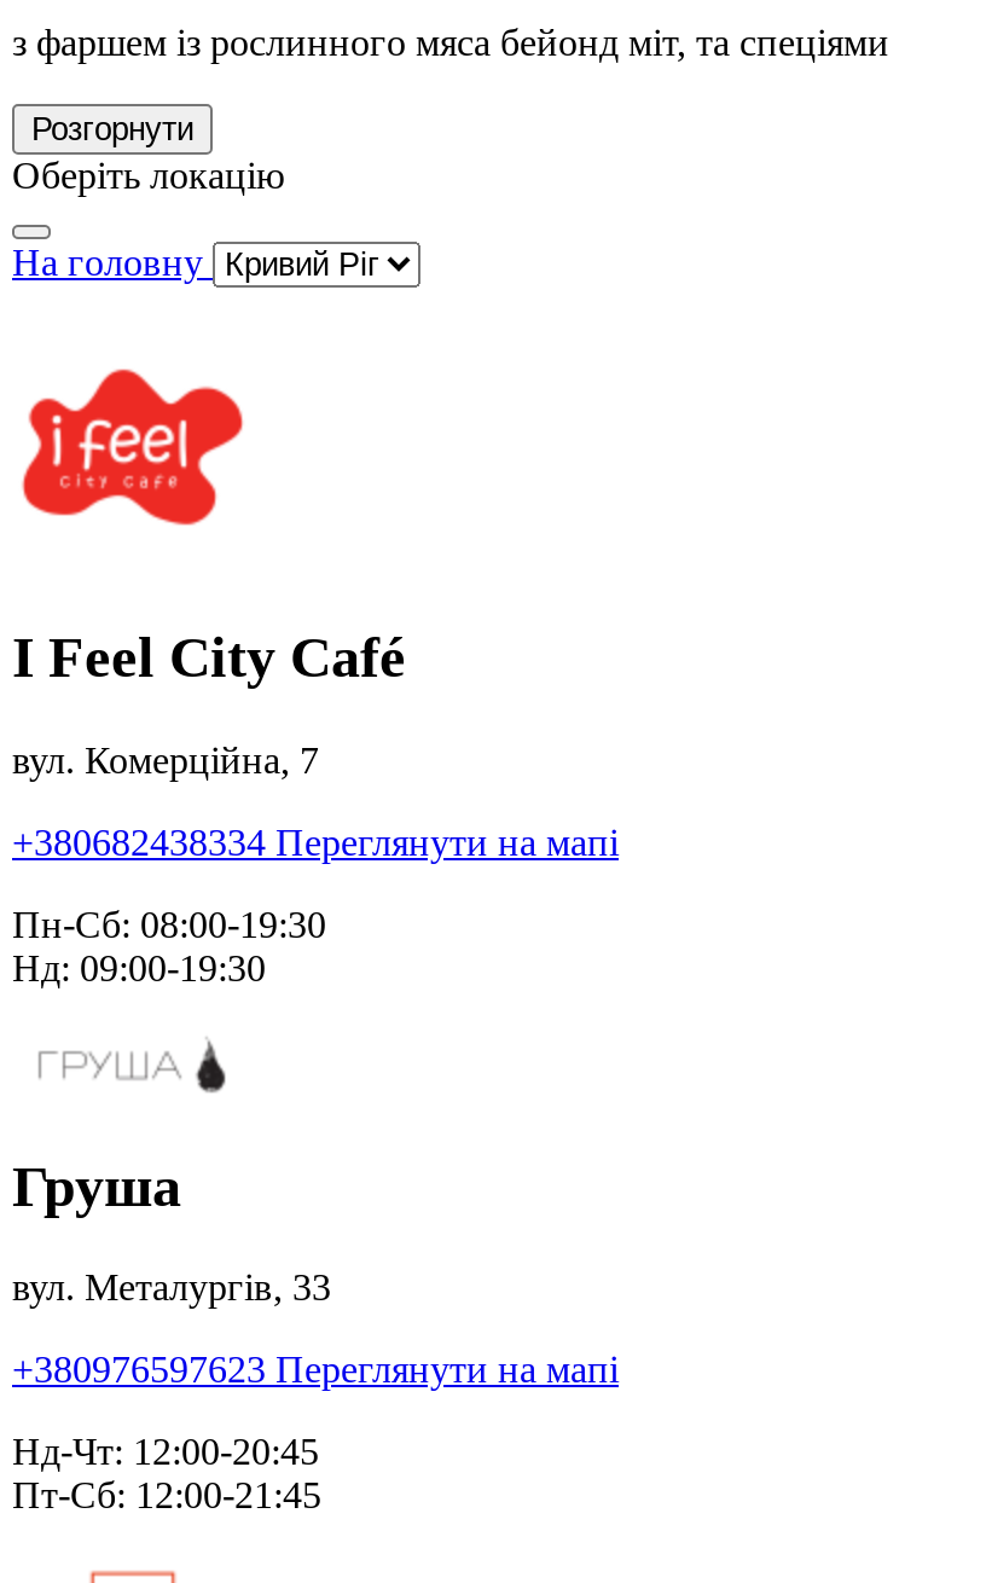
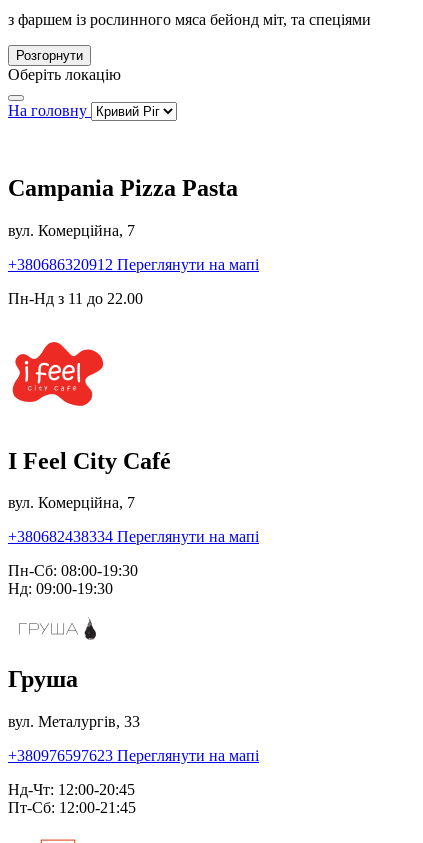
+ Campania Pizza Pasta
+ вул. Комерційна, 7
+ +380686320912 Переглянути на мапі
+ Пн-Нд з 11 до 22.00
